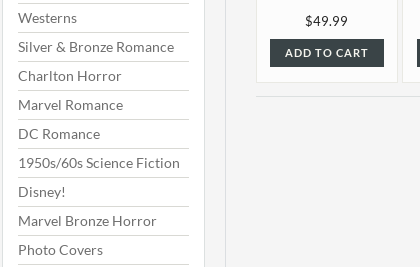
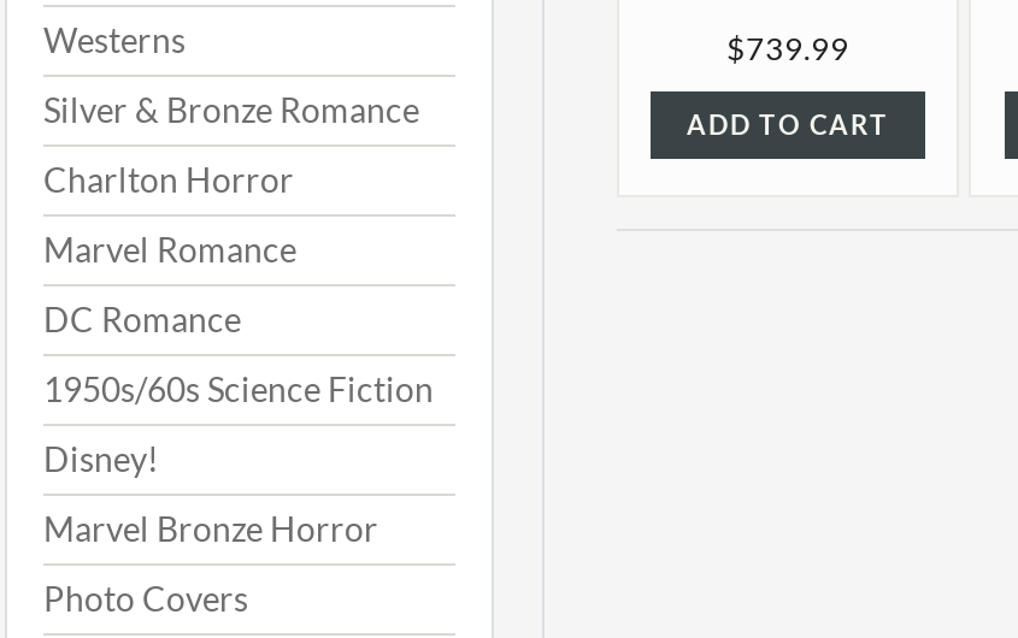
- $49.99
+ $739.99
